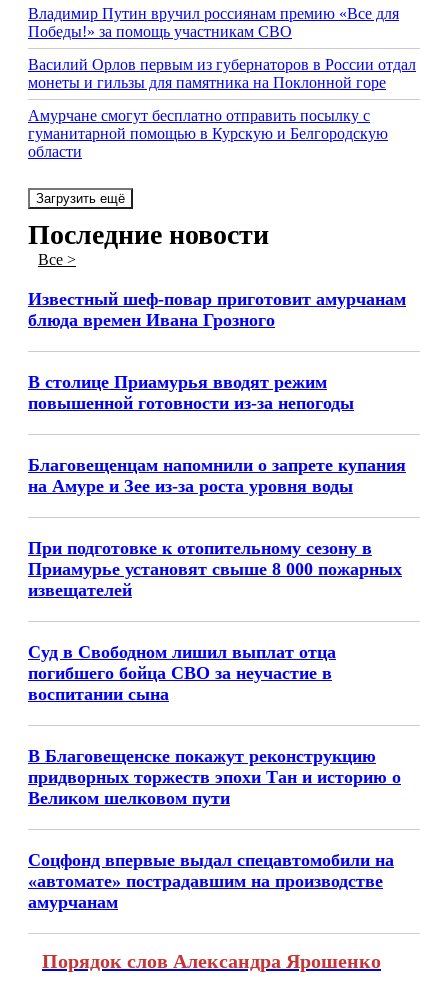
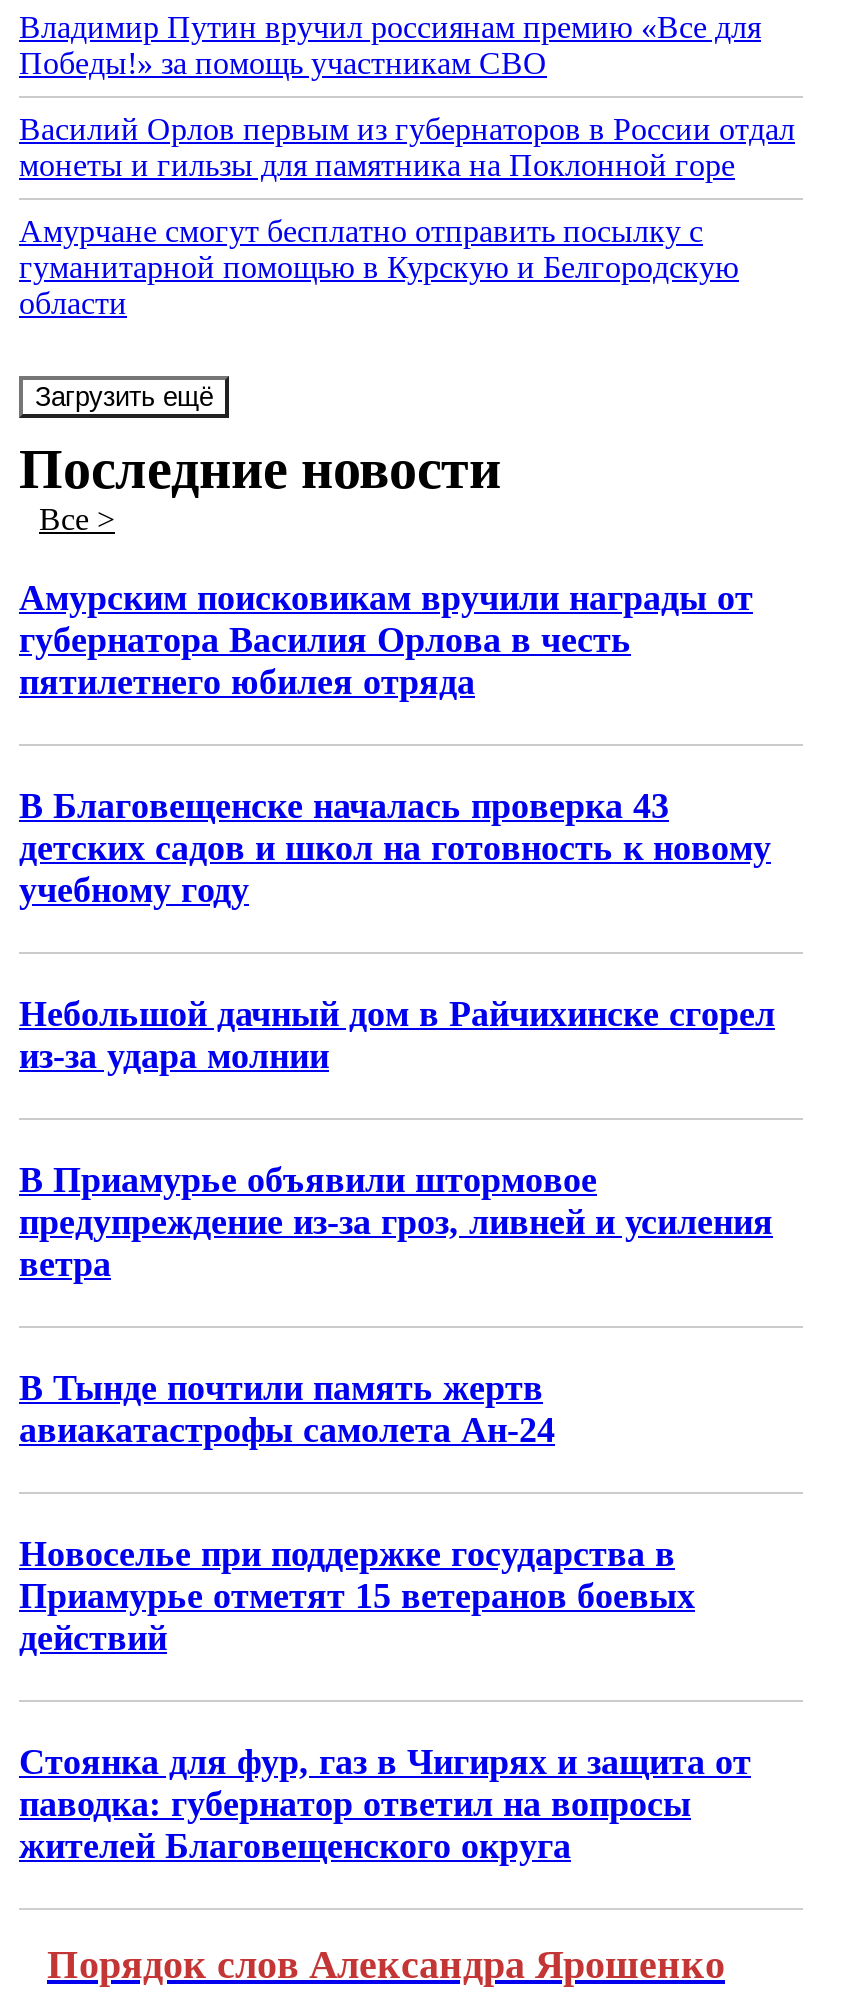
- Известный шеф-повар приготовит амурчанам
- блюда времен Ивана Грозного
+ Амурским поисковикам вручили награды от
+ губернатора Василия Орлова в честь
+ пятилетнего юбилея отряда

- В столице Приамурья вводят режим
- повышенной готовности из-за непогоды
+ В Благовещенске началась проверка 43
+ детских садов и школ на готовность к новому
+ учебному году

- Благовещенцам напомнили о запрете купания
- на Амуре и Зее из-за роста уровня воды
+ Небольшой дачный дом в Райчихинске сгорел
+ из-за удара молнии

- При подготовке к отопительному сезону в
- Приамурье установят свыше 8 000 пожарных
- извещателей
+ В Приамурье объявили штормовое
+ предупреждение из-за гроз, ливней и усиления
+ ветра

- Суд в Свободном лишил выплат отца
- погибшего бойца СВО за неучастие в
- воспитании сына
+ В Тынде почтили память жертв
+ авиакатастрофы самолета Ан-24

- В Благовещенске покажут реконструкцию
- придворных торжеств эпохи Тан и историю о
- Великом шелковом пути
+ Новоселье при поддержке государства в
+ Приамурье отметят 15 ветеранов боевых
+ действий

- Соцфонд впервые выдал спецавтомобили на
- «автомате» пострадавшим на производстве
- амурчанам
+ Стоянка для фур, газ в Чигирях и защита от
+ паводка: губернатор ответил на вопросы
+ жителей Благовещенского округа
